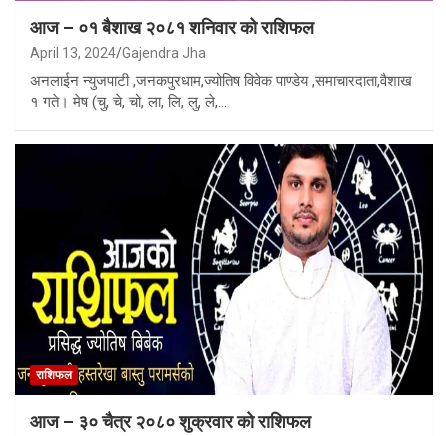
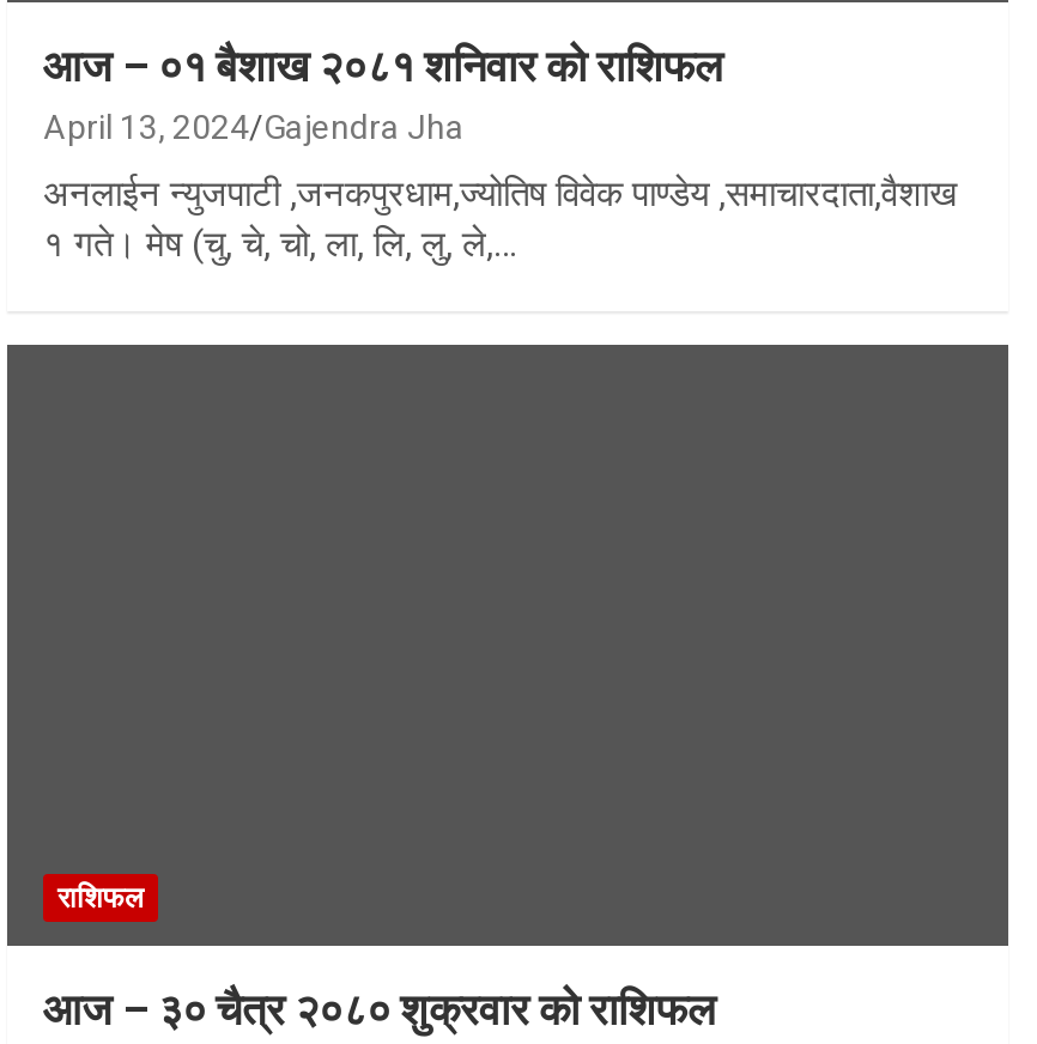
- [image]
